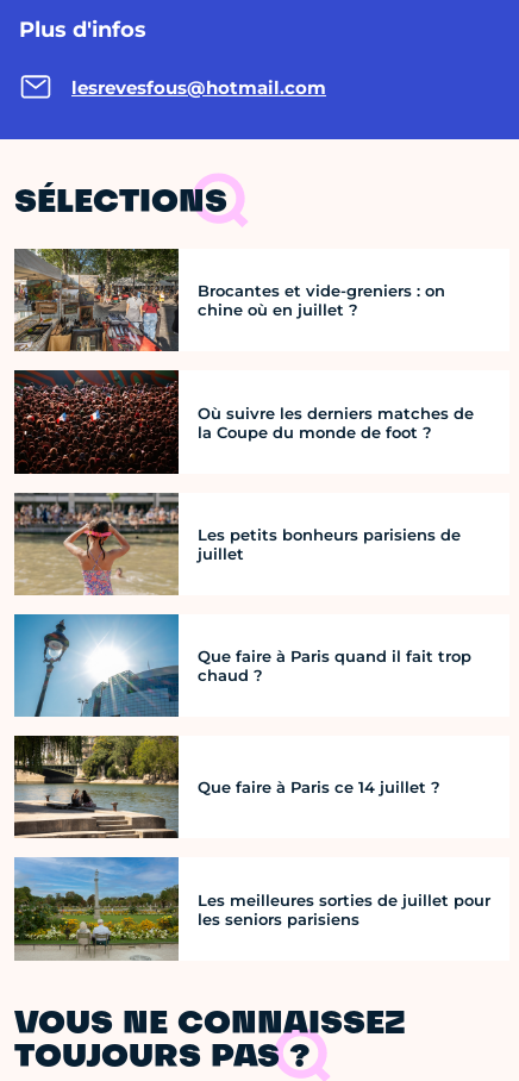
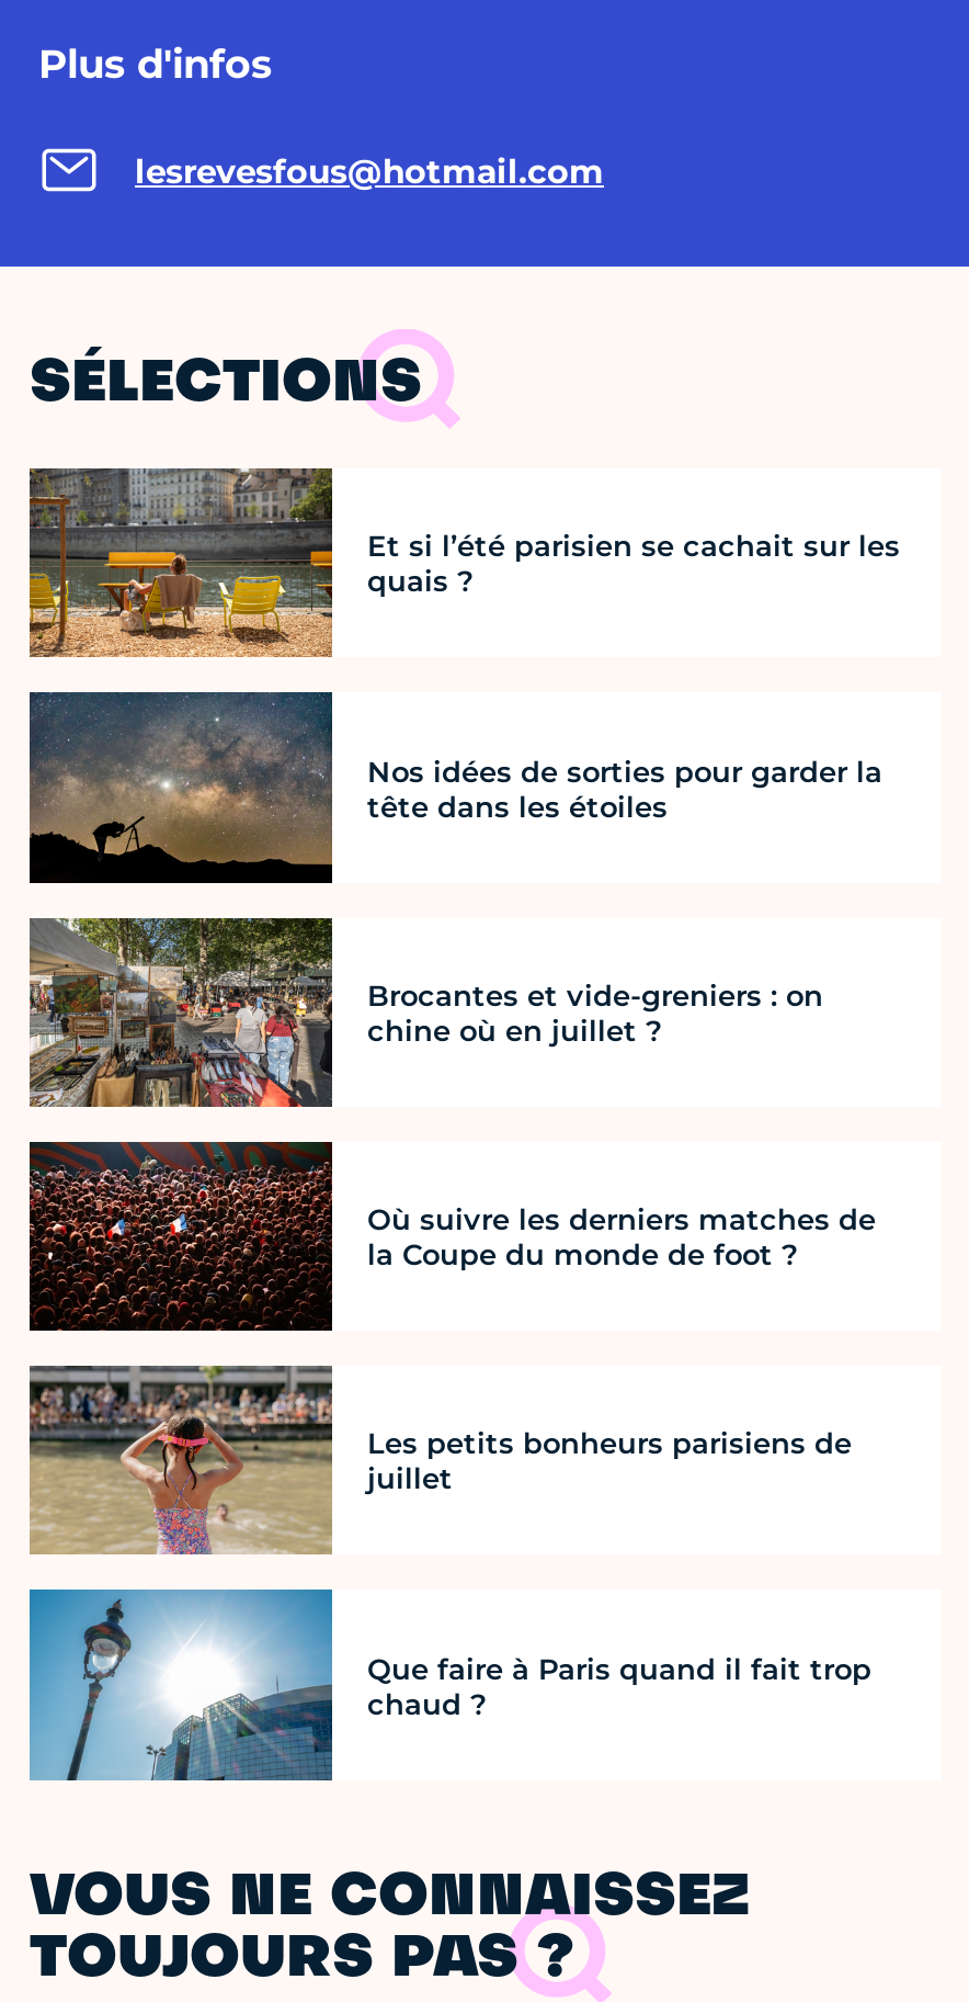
+ [image]
+ Et si l’été parisien se cachait sur les
+ quais ?

+ [image]
+ Nos idées de sorties pour garder la
+ tête dans les étoiles

moved down: [image] | Brocantes et vide-greniers : on | chine où en juillet ? | ... | Que faire à Paris quand il fait trop | chaud ?

- [image]
- Que faire à Paris ce 14 juillet ?

- [image]
- Les meilleures sorties de juillet pour
- les seniors parisiens
